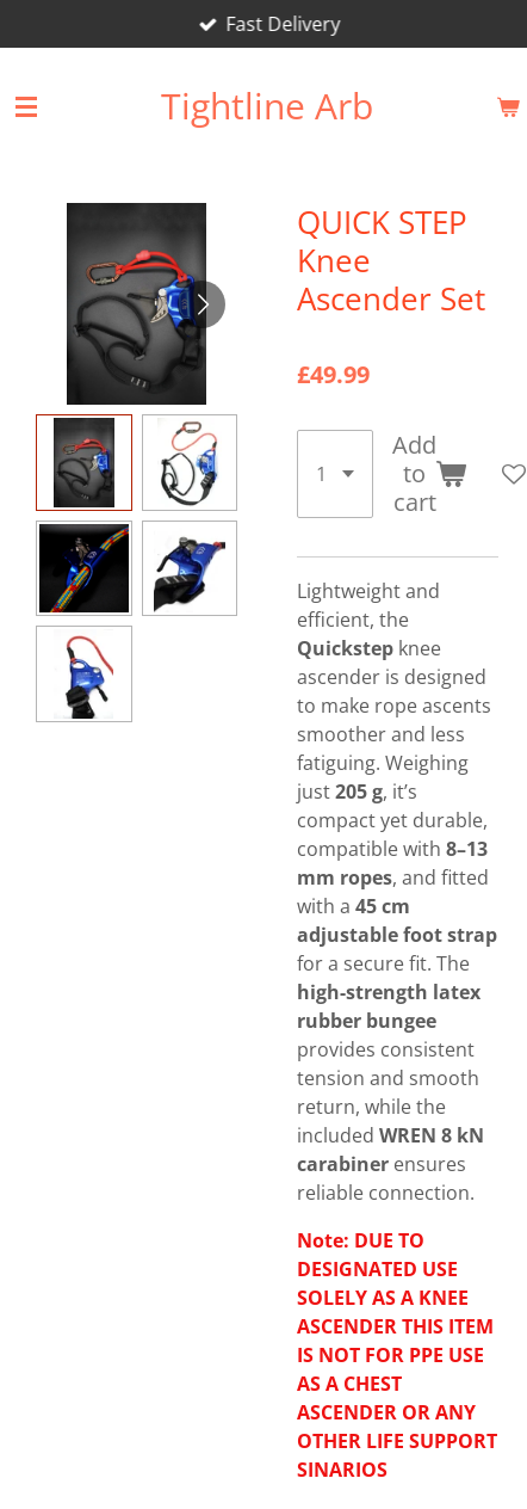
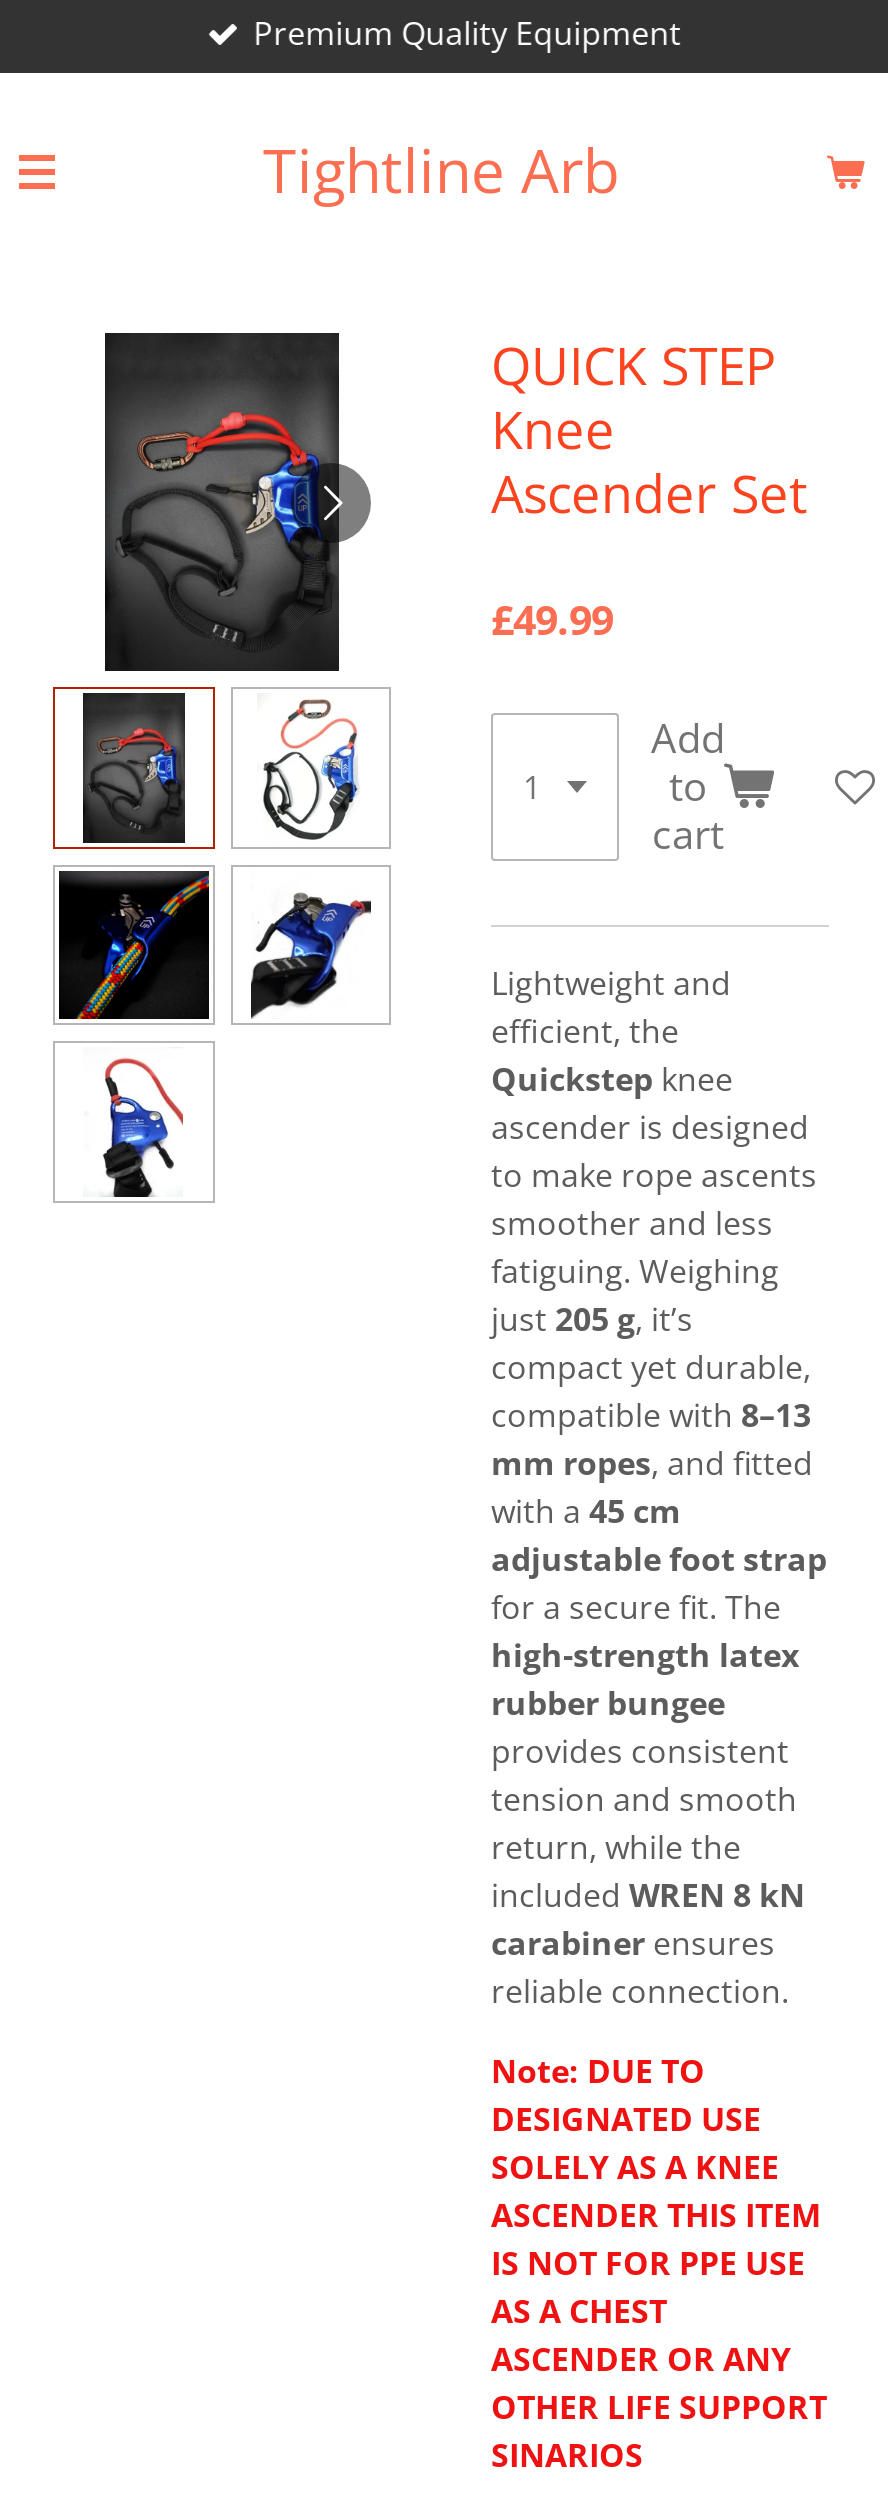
- Fast Delivery
+ Premium Quality Equipment
